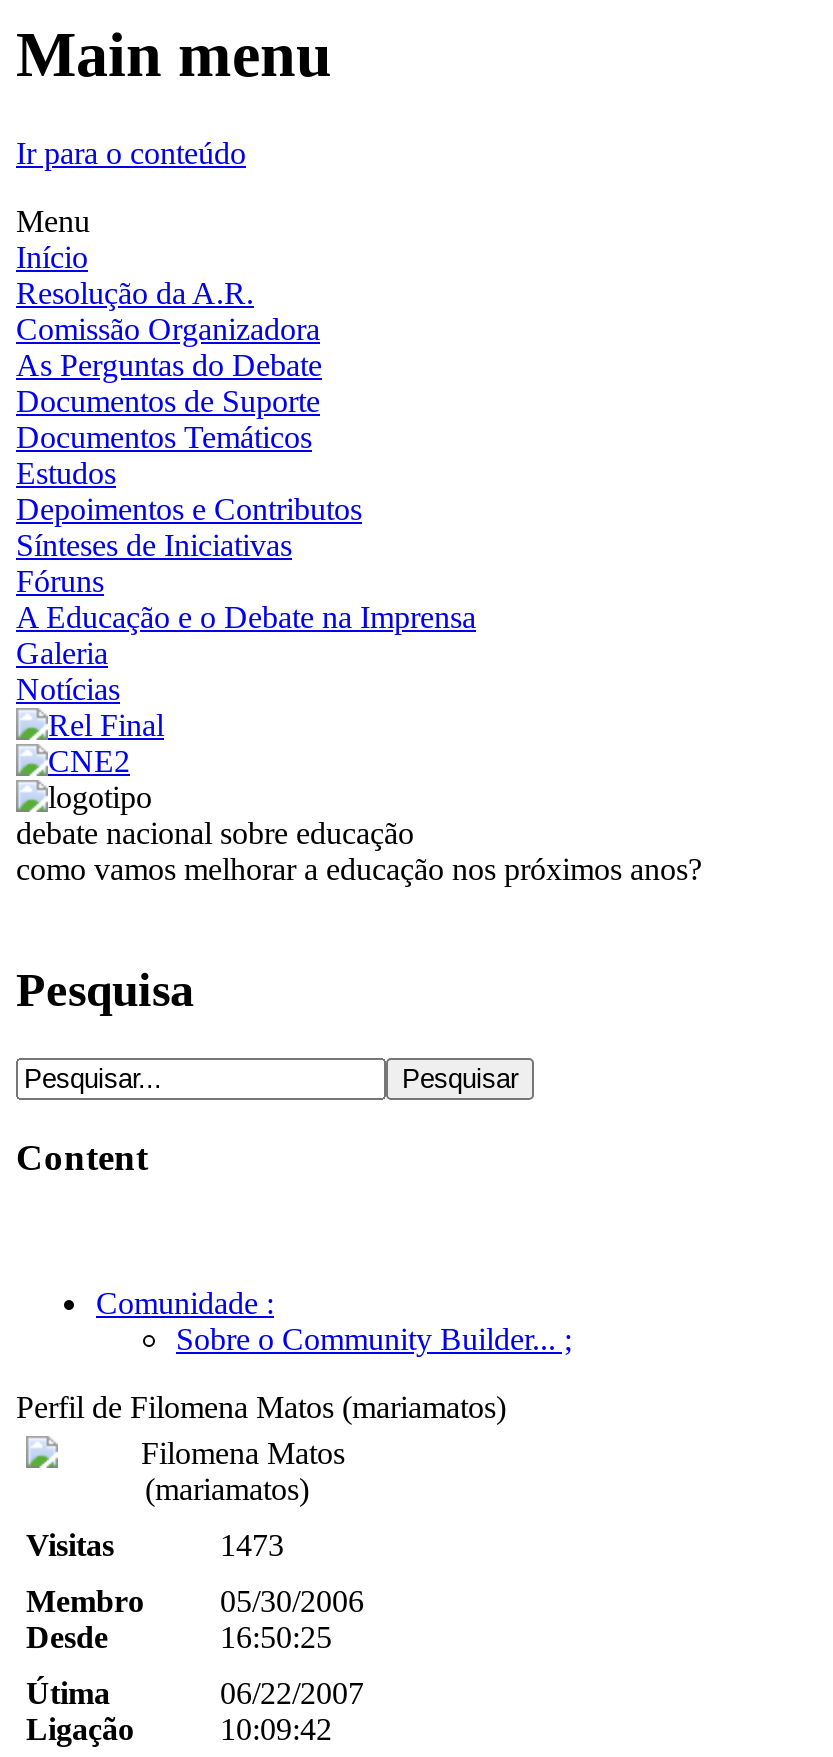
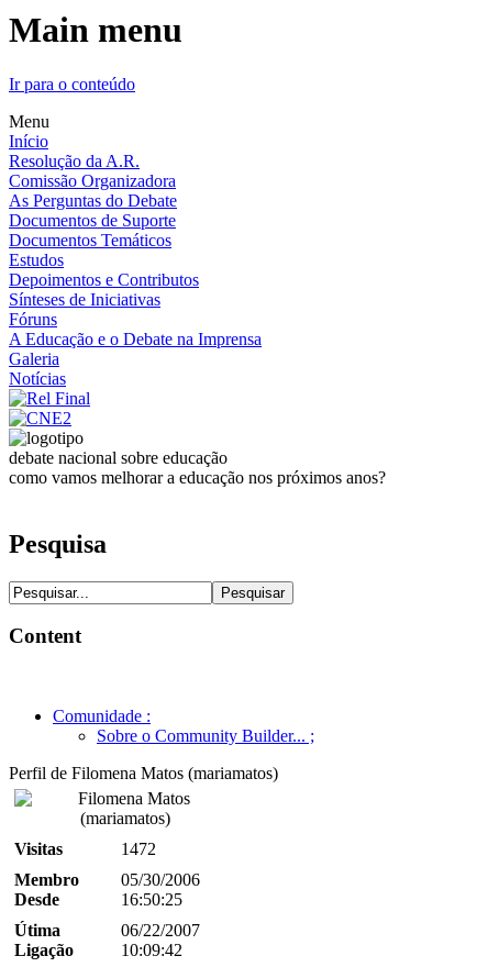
- 1473
+ 1472
